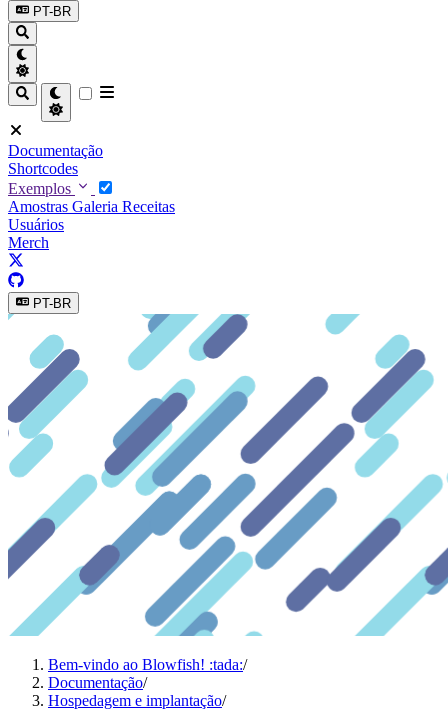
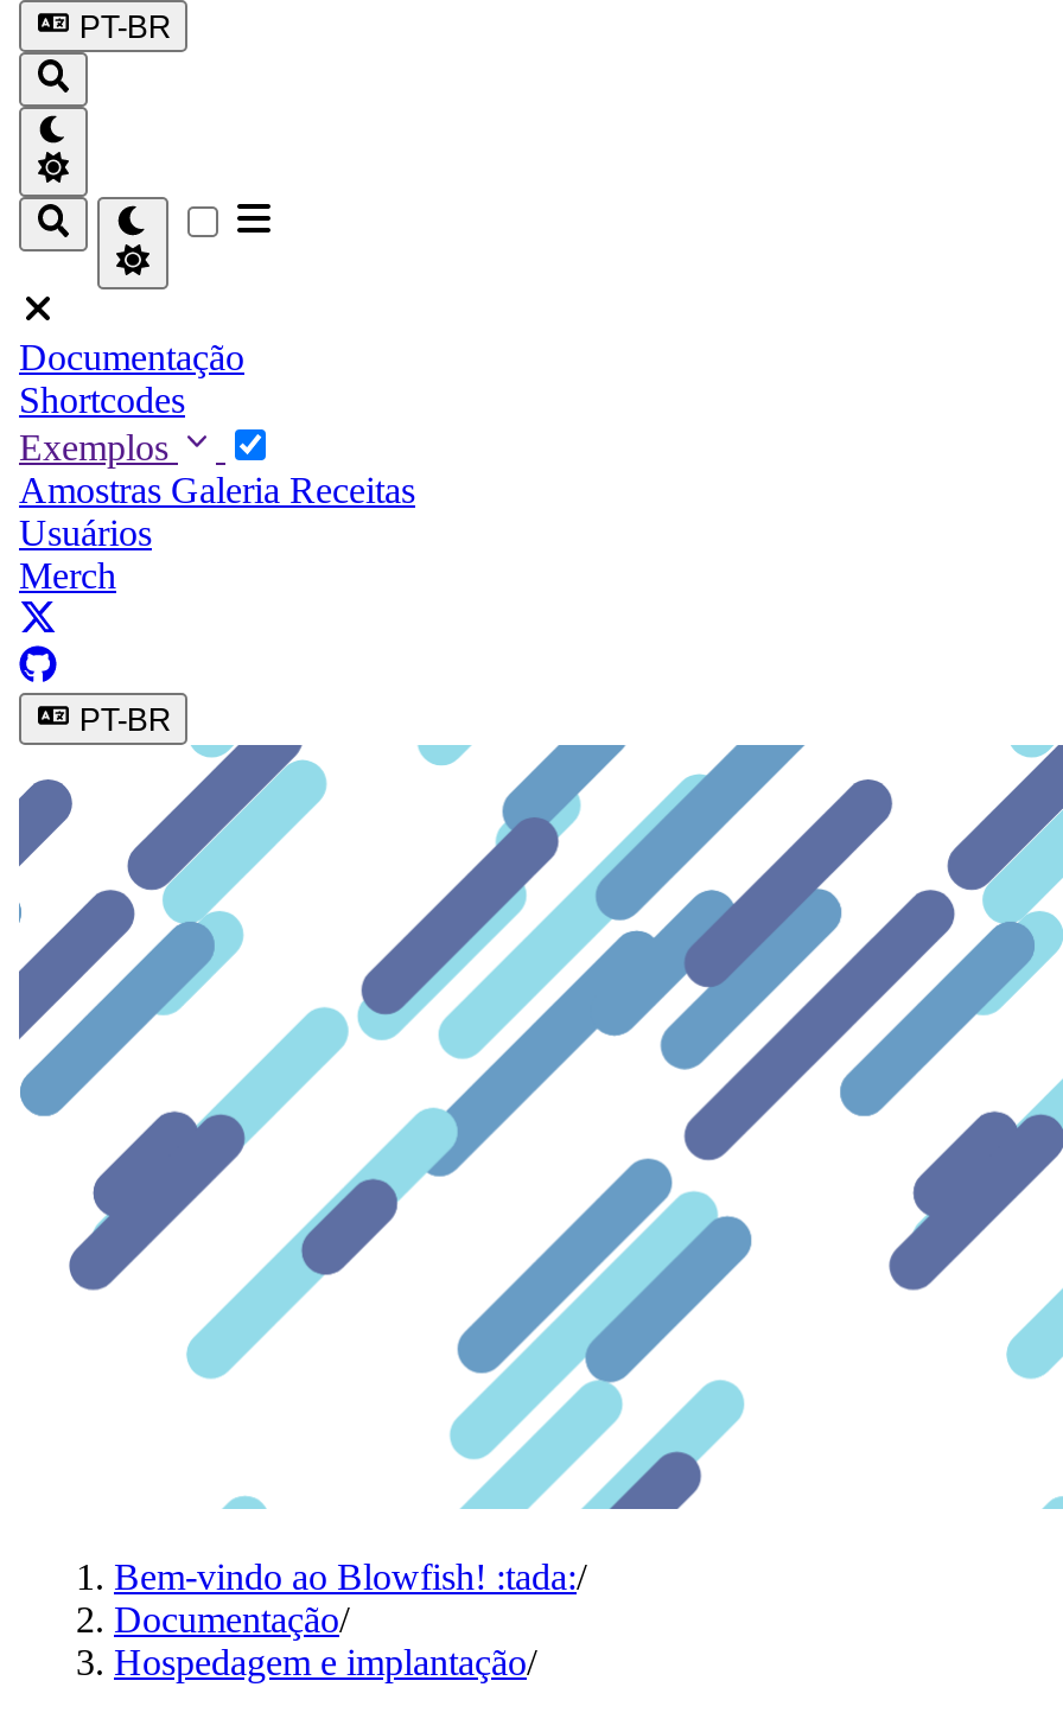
- [image]
+ [image]
